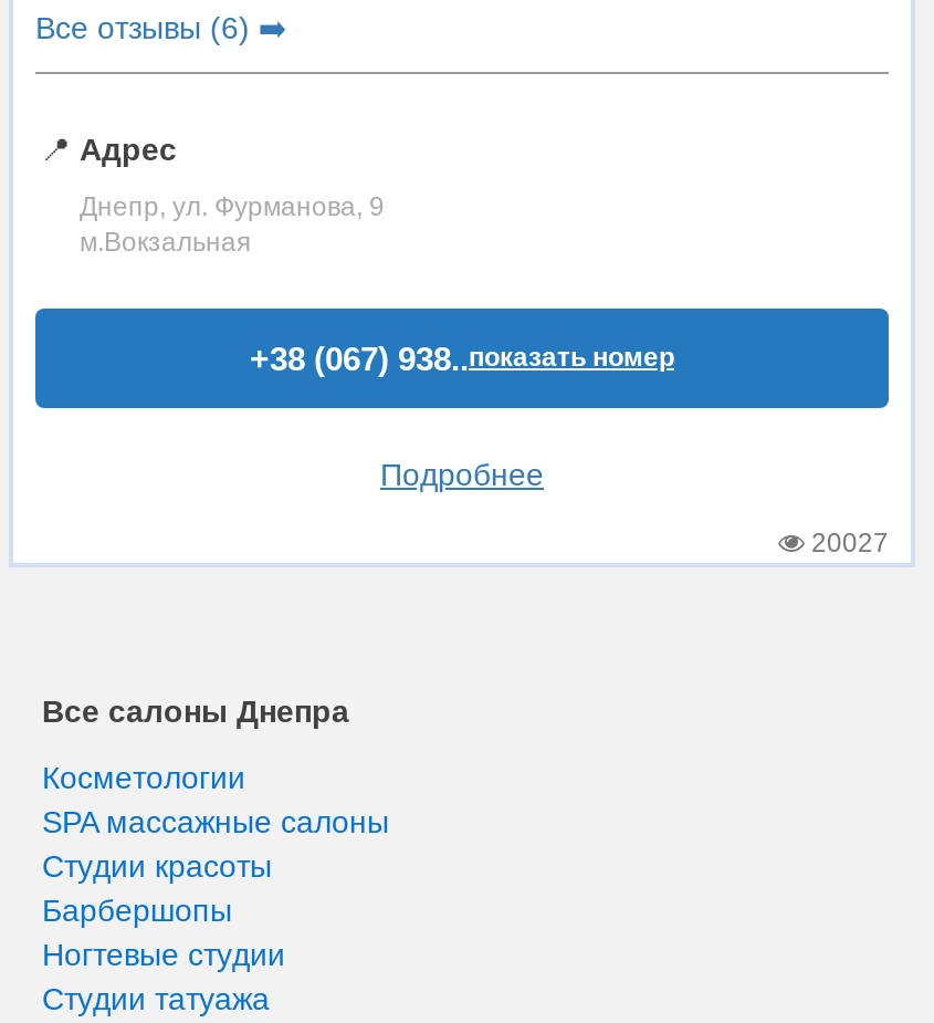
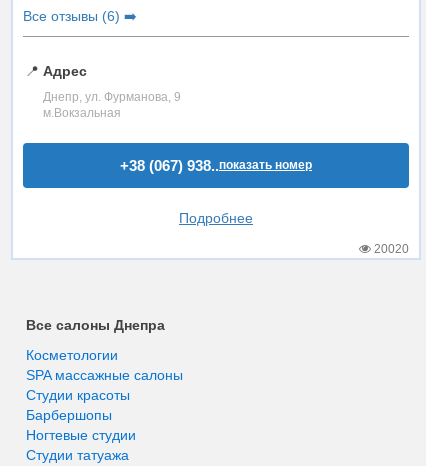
- 20027
+ 20020
